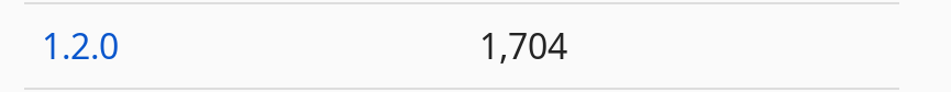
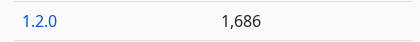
- 1,704
+ 1,686
